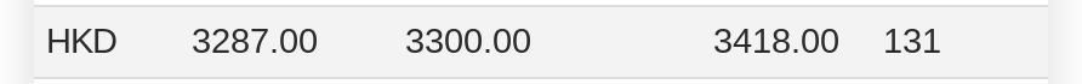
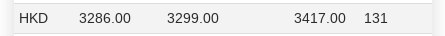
- HKD 3287.00
+ HKD 3286.00

- 3300.00
+ 3299.00

- 3418.00 131
+ 3417.00 131
